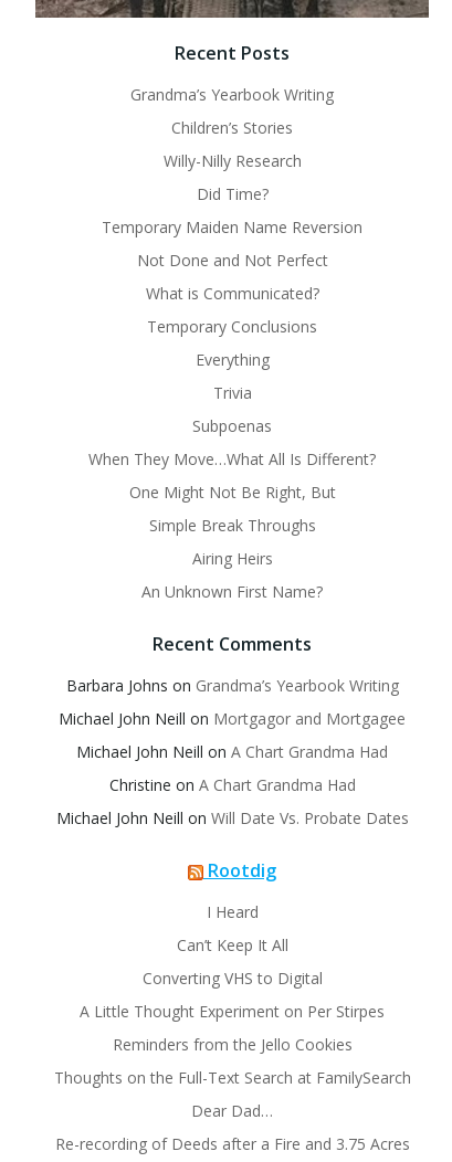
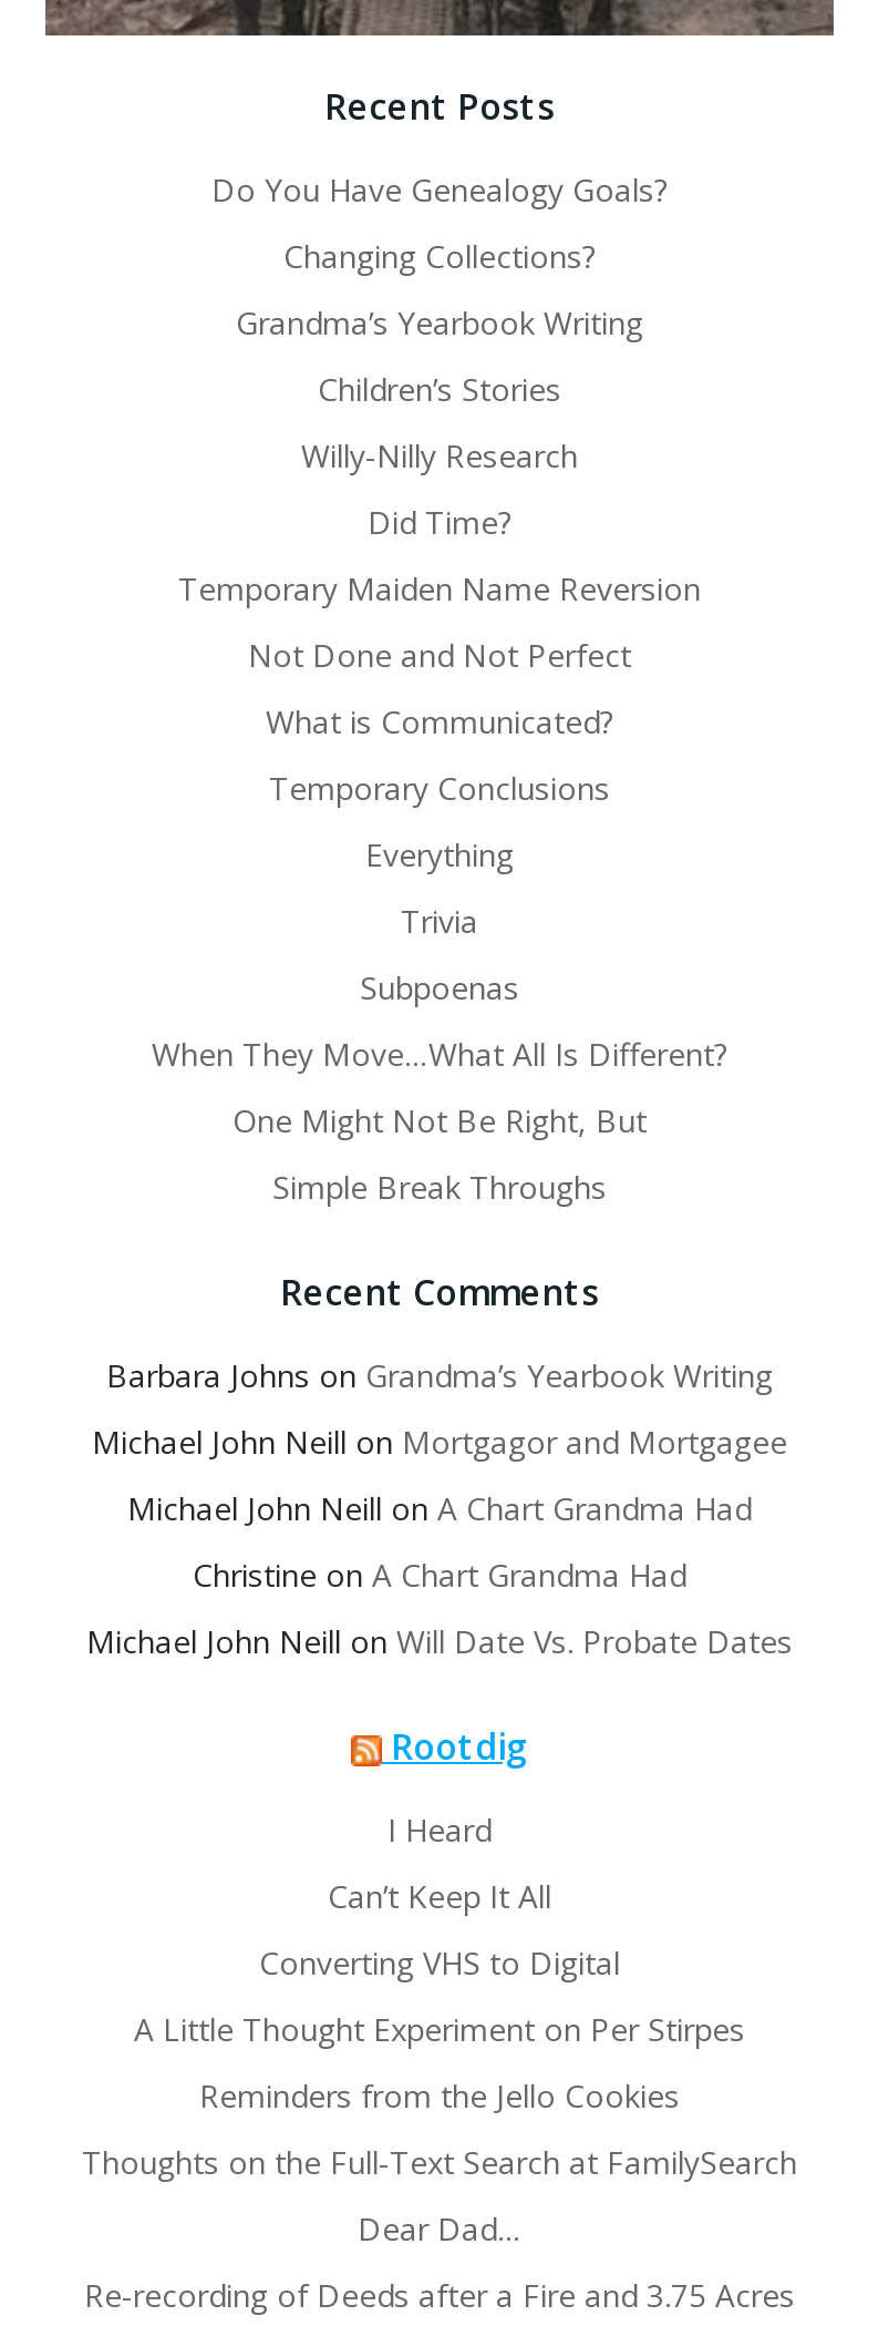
+ Do You Have Genealogy Goals?
+ Changing Collections?

moved down: Grandma’s Yearbook Writing | Children’s Stories | Willy-Nilly Research | ... | One Might Not Be Right, But | Simple Break Throughs

- Airing Heirs
- An Unknown First Name?
